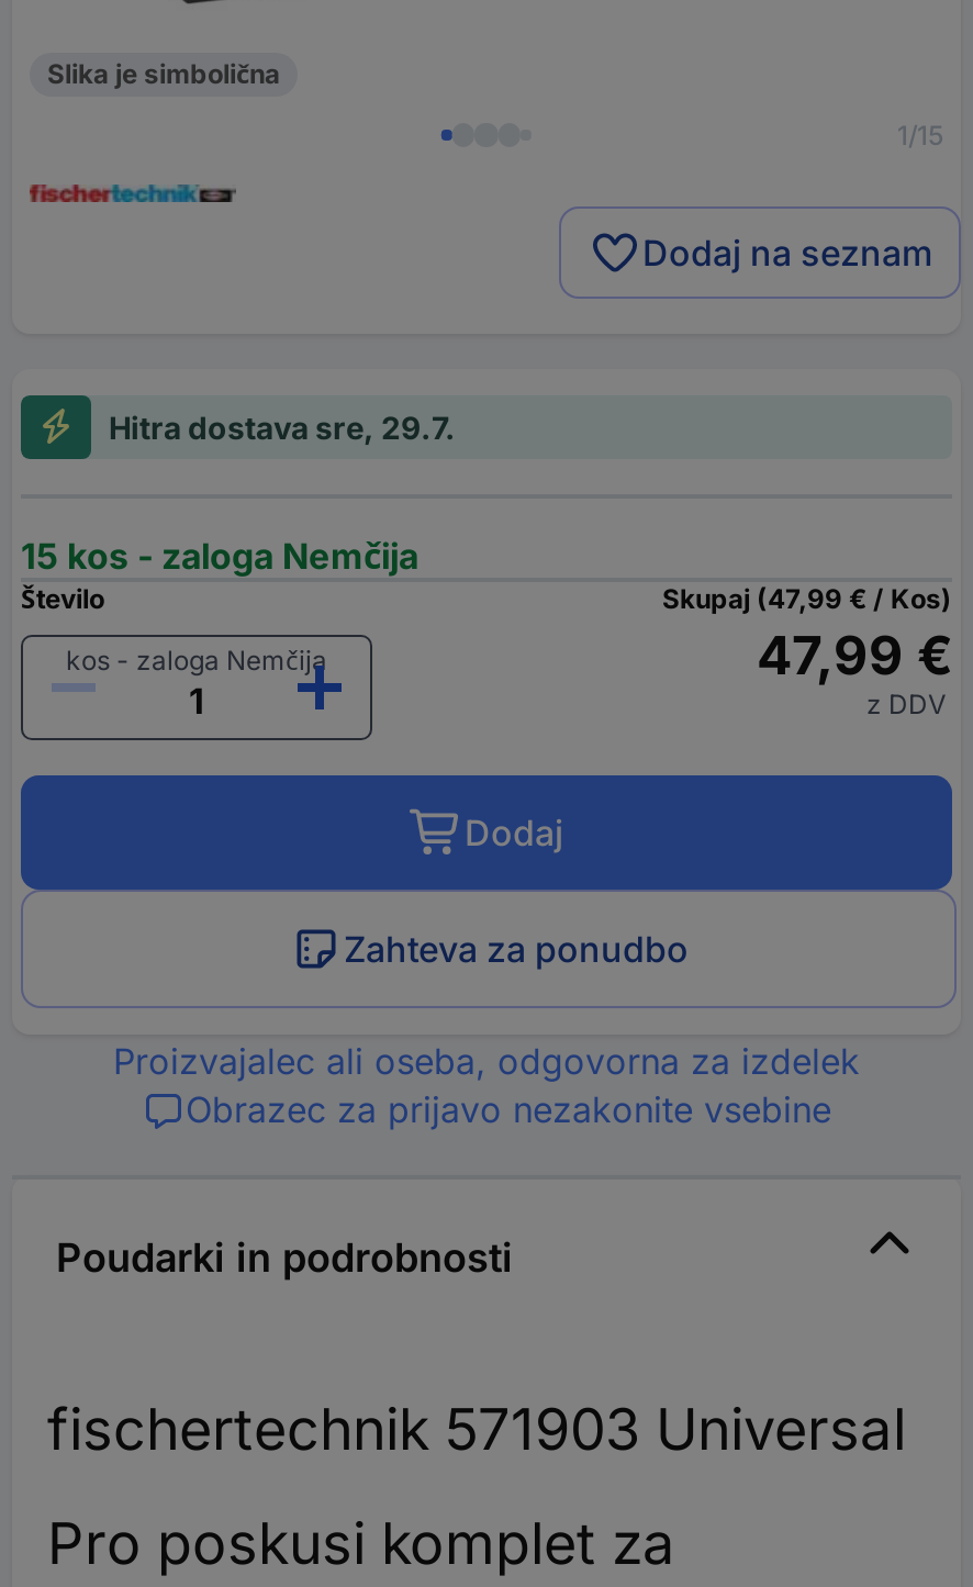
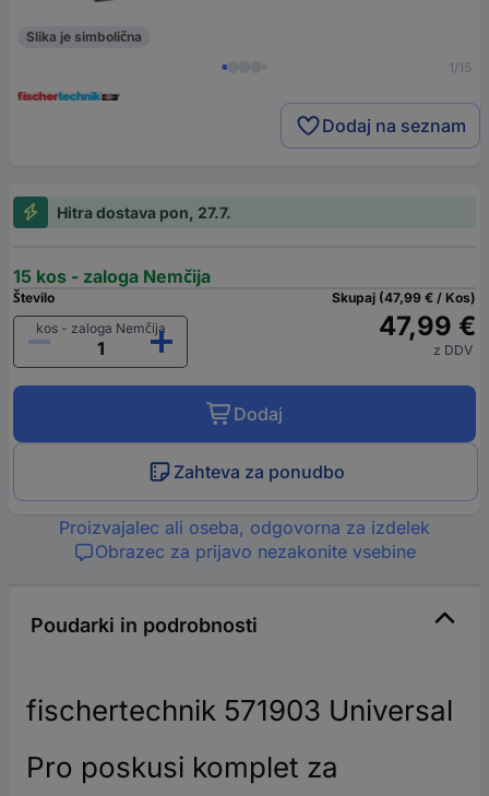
- Hitra dostava sre, 29.7.
+ Hitra dostava pon, 27.7.
